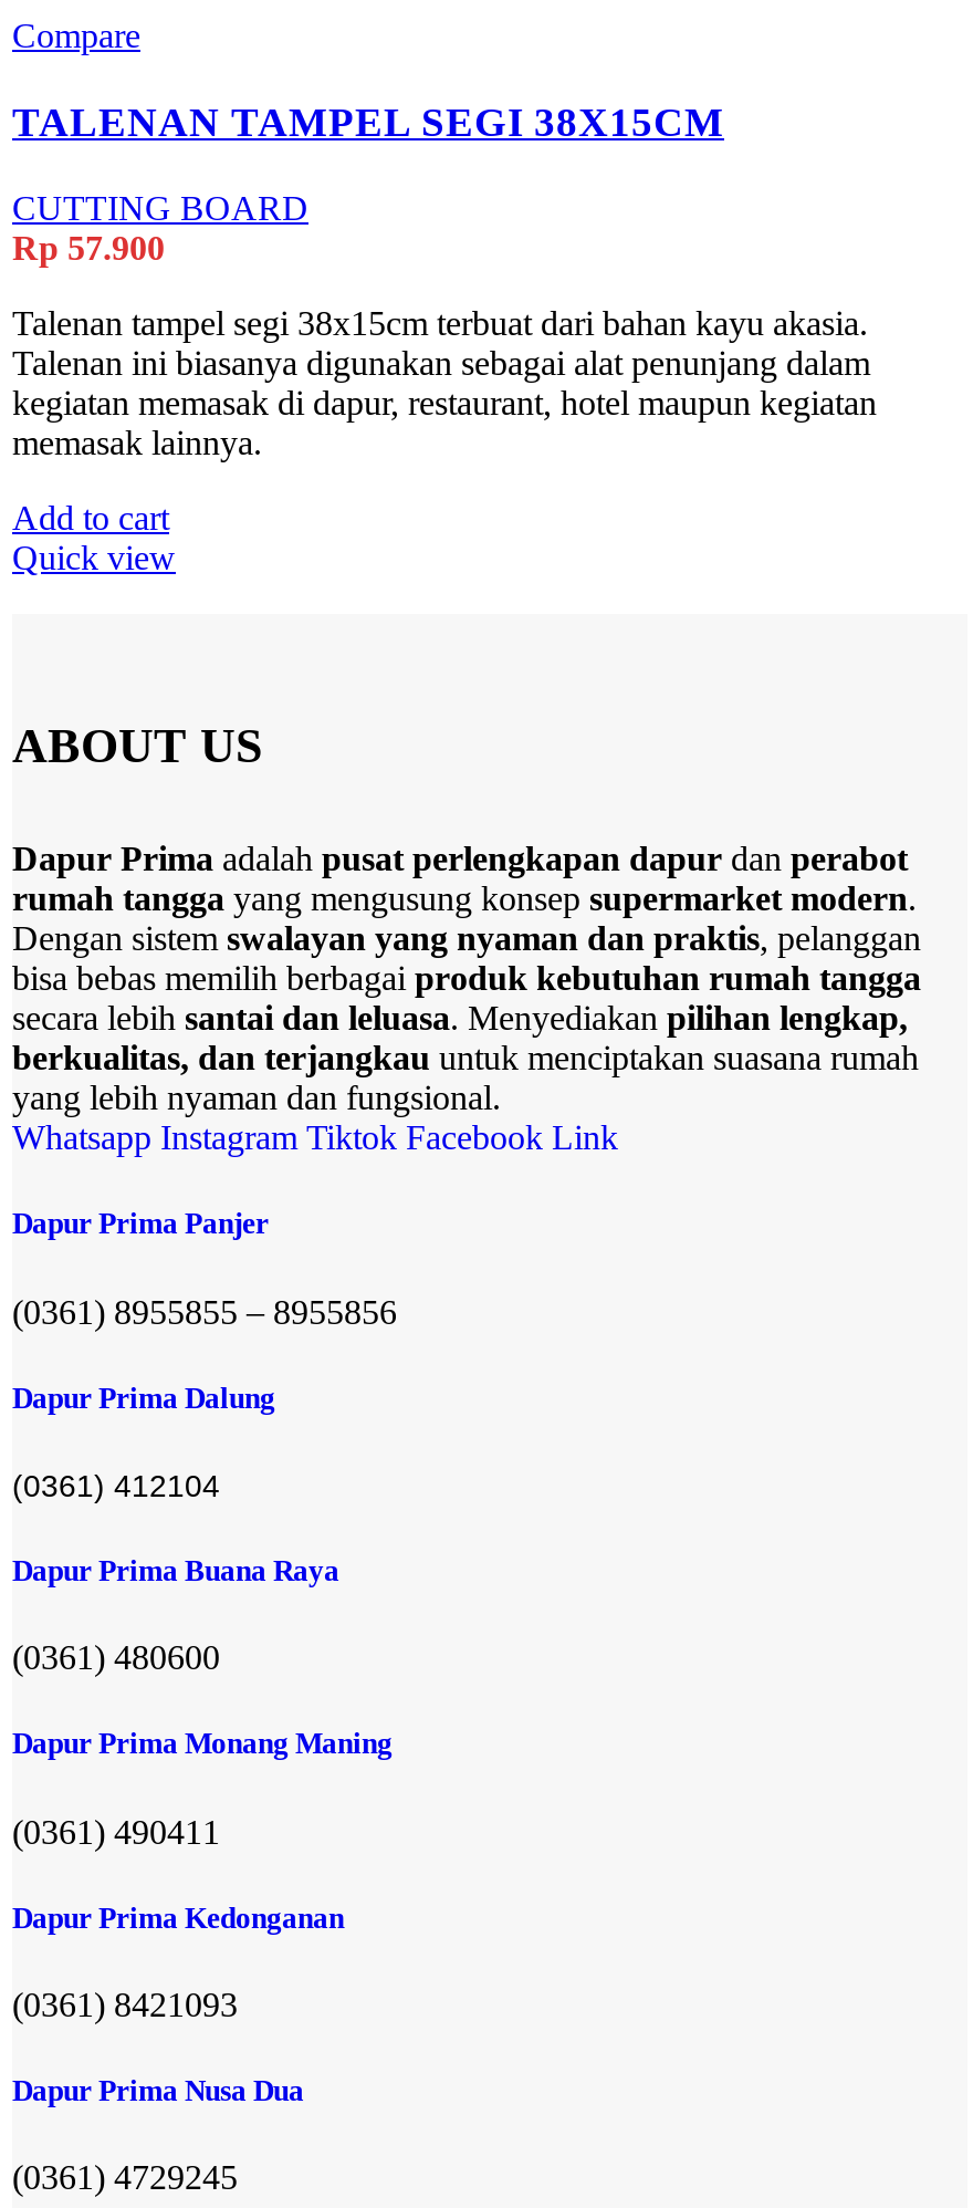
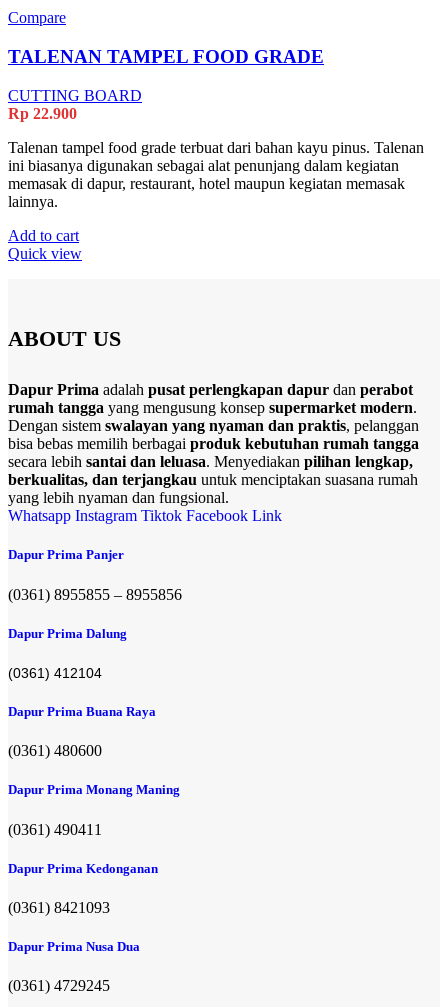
- TALENAN TAMPEL SEGI 38X15CM
+ TALENAN TAMPEL FOOD GRADE

- Rp 57.900
+ Rp 22.900

- Talenan tampel segi 38x15cm terbuat dari bahan kayu akasia.
- Talenan ini biasanya digunakan sebagai alat penunjang dalam
- kegiatan memasak di dapur, restaurant, hotel maupun kegiatan
- memasak lainnya.
+ Talenan tampel food grade terbuat dari bahan kayu pinus. Talenan
+ ini biasanya digunakan sebagai alat penunjang dalam kegiatan
+ memasak di dapur, restaurant, hotel maupun kegiatan memasak
+ lainnya.
